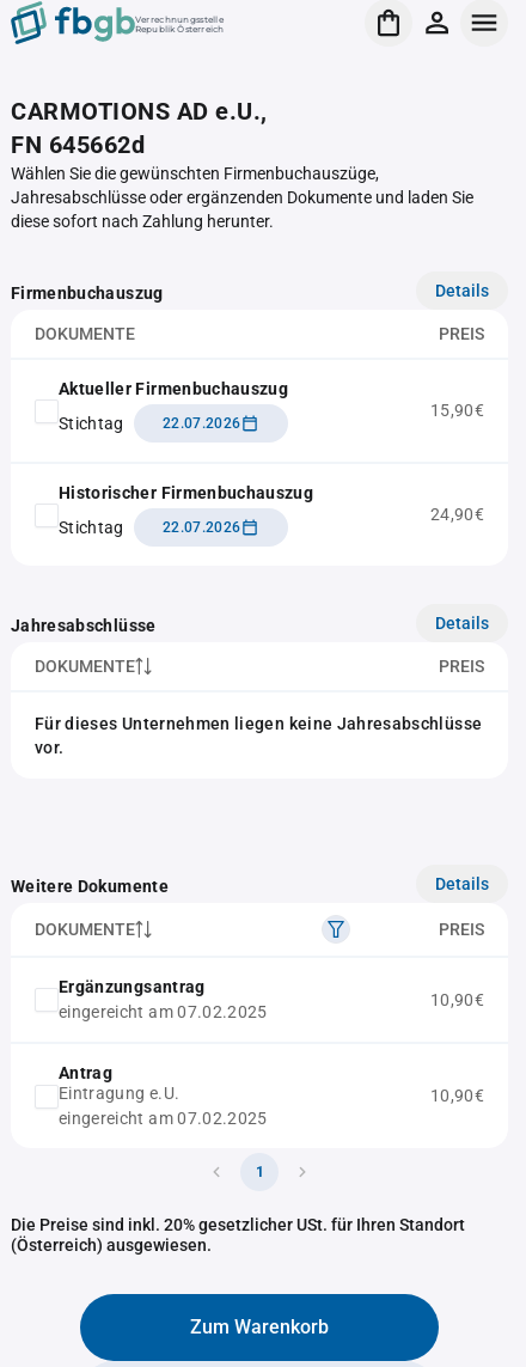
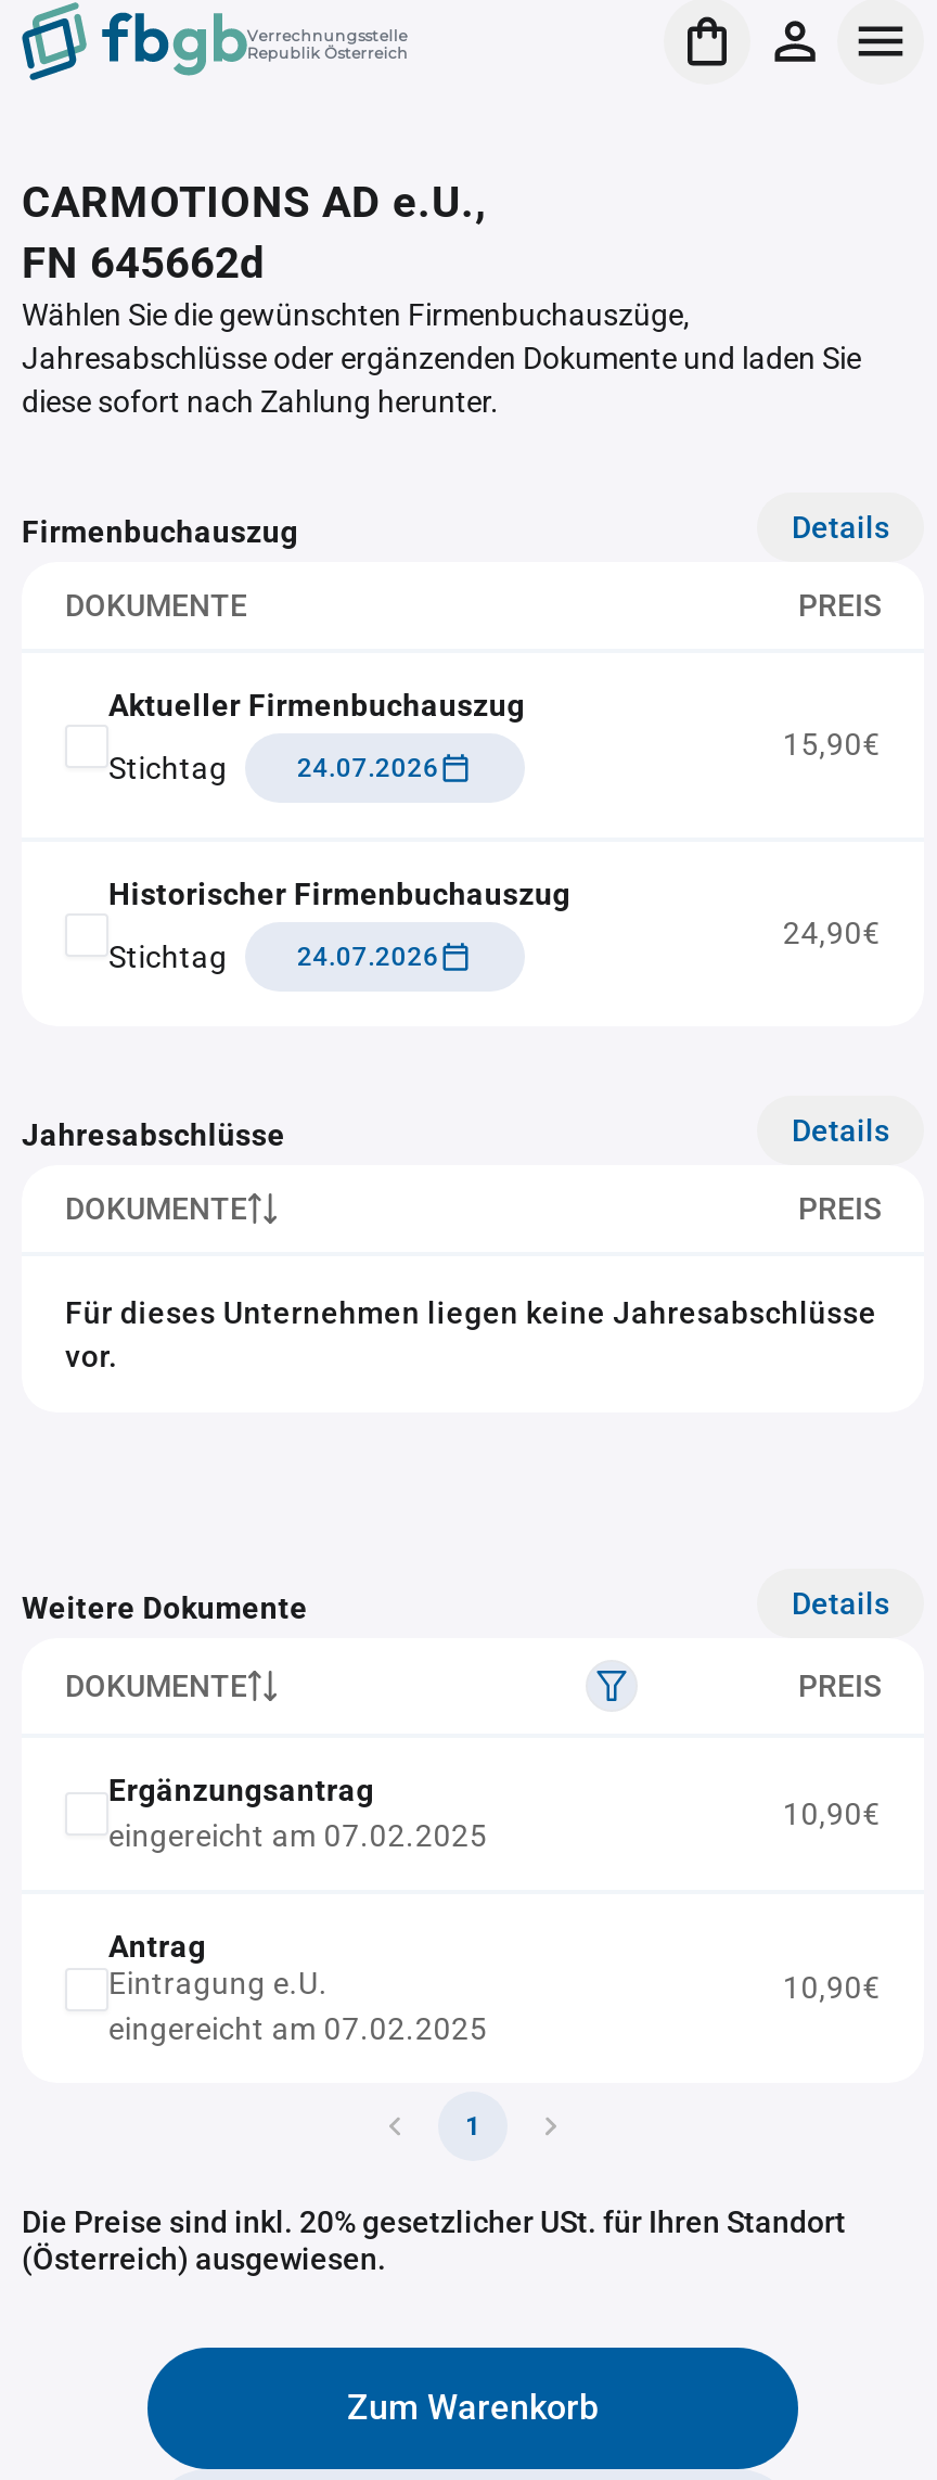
- 22.07.2026
+ 24.07.2026

- 22.07.2026
+ 24.07.2026
